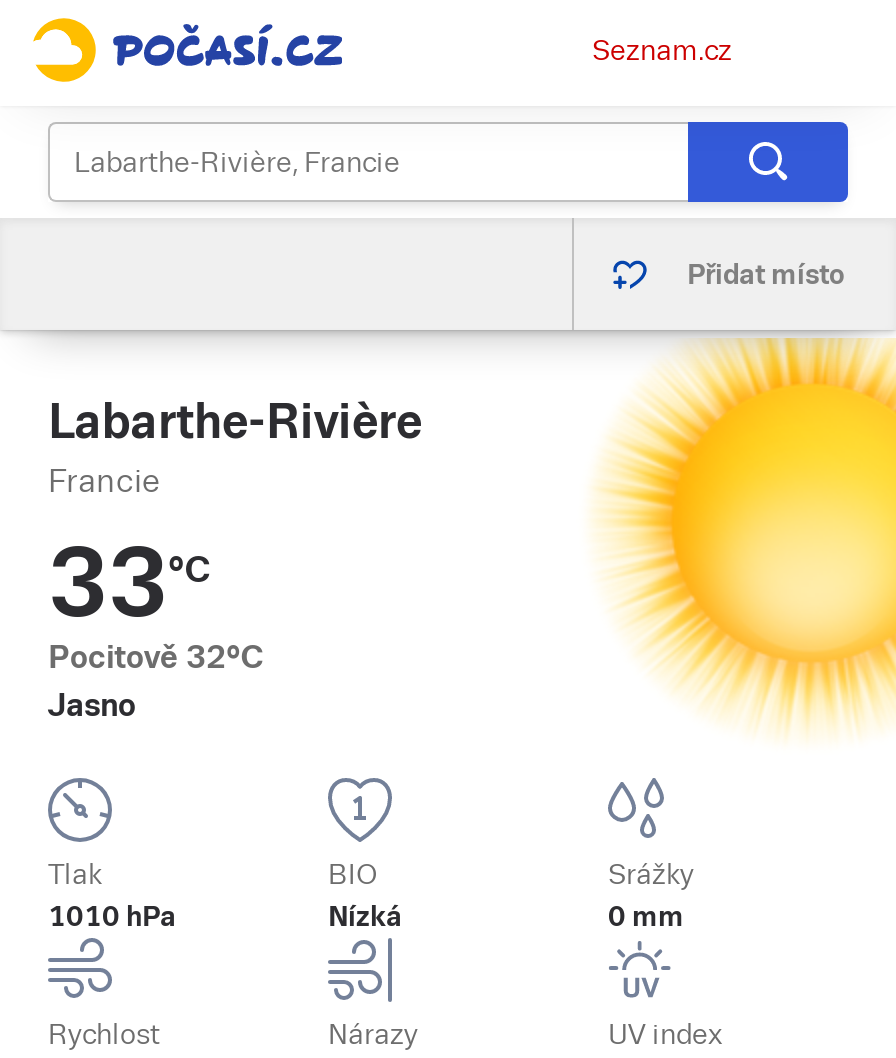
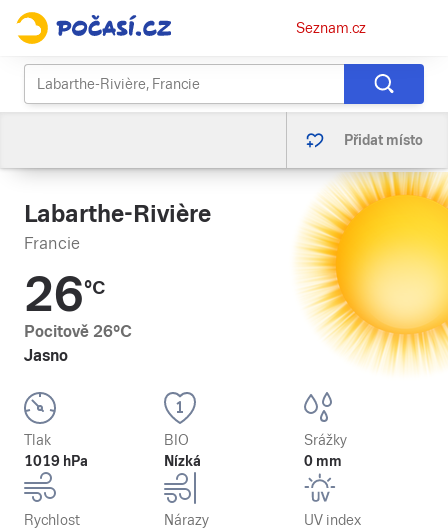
- 33°C
+ 26°C

- Pocitově 32°C
+ Pocitově 26°C

- 1010 hPa
+ 1019 hPa
